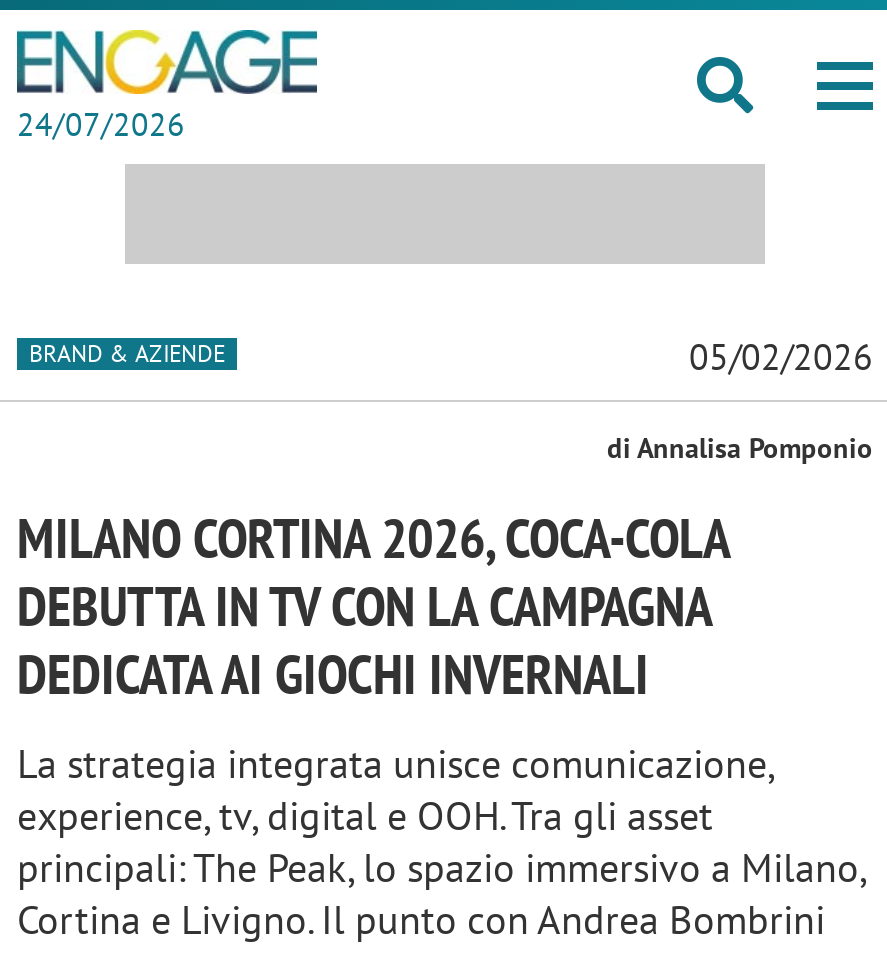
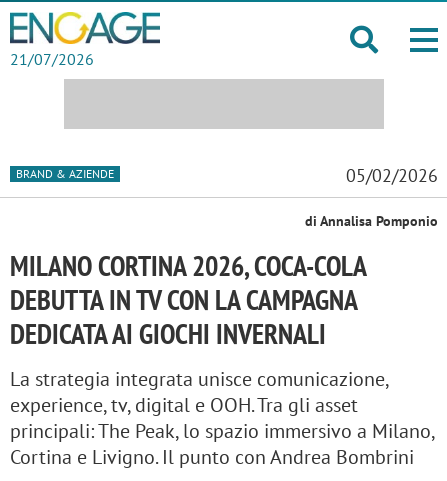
- 24/07/2026
+ 21/07/2026
